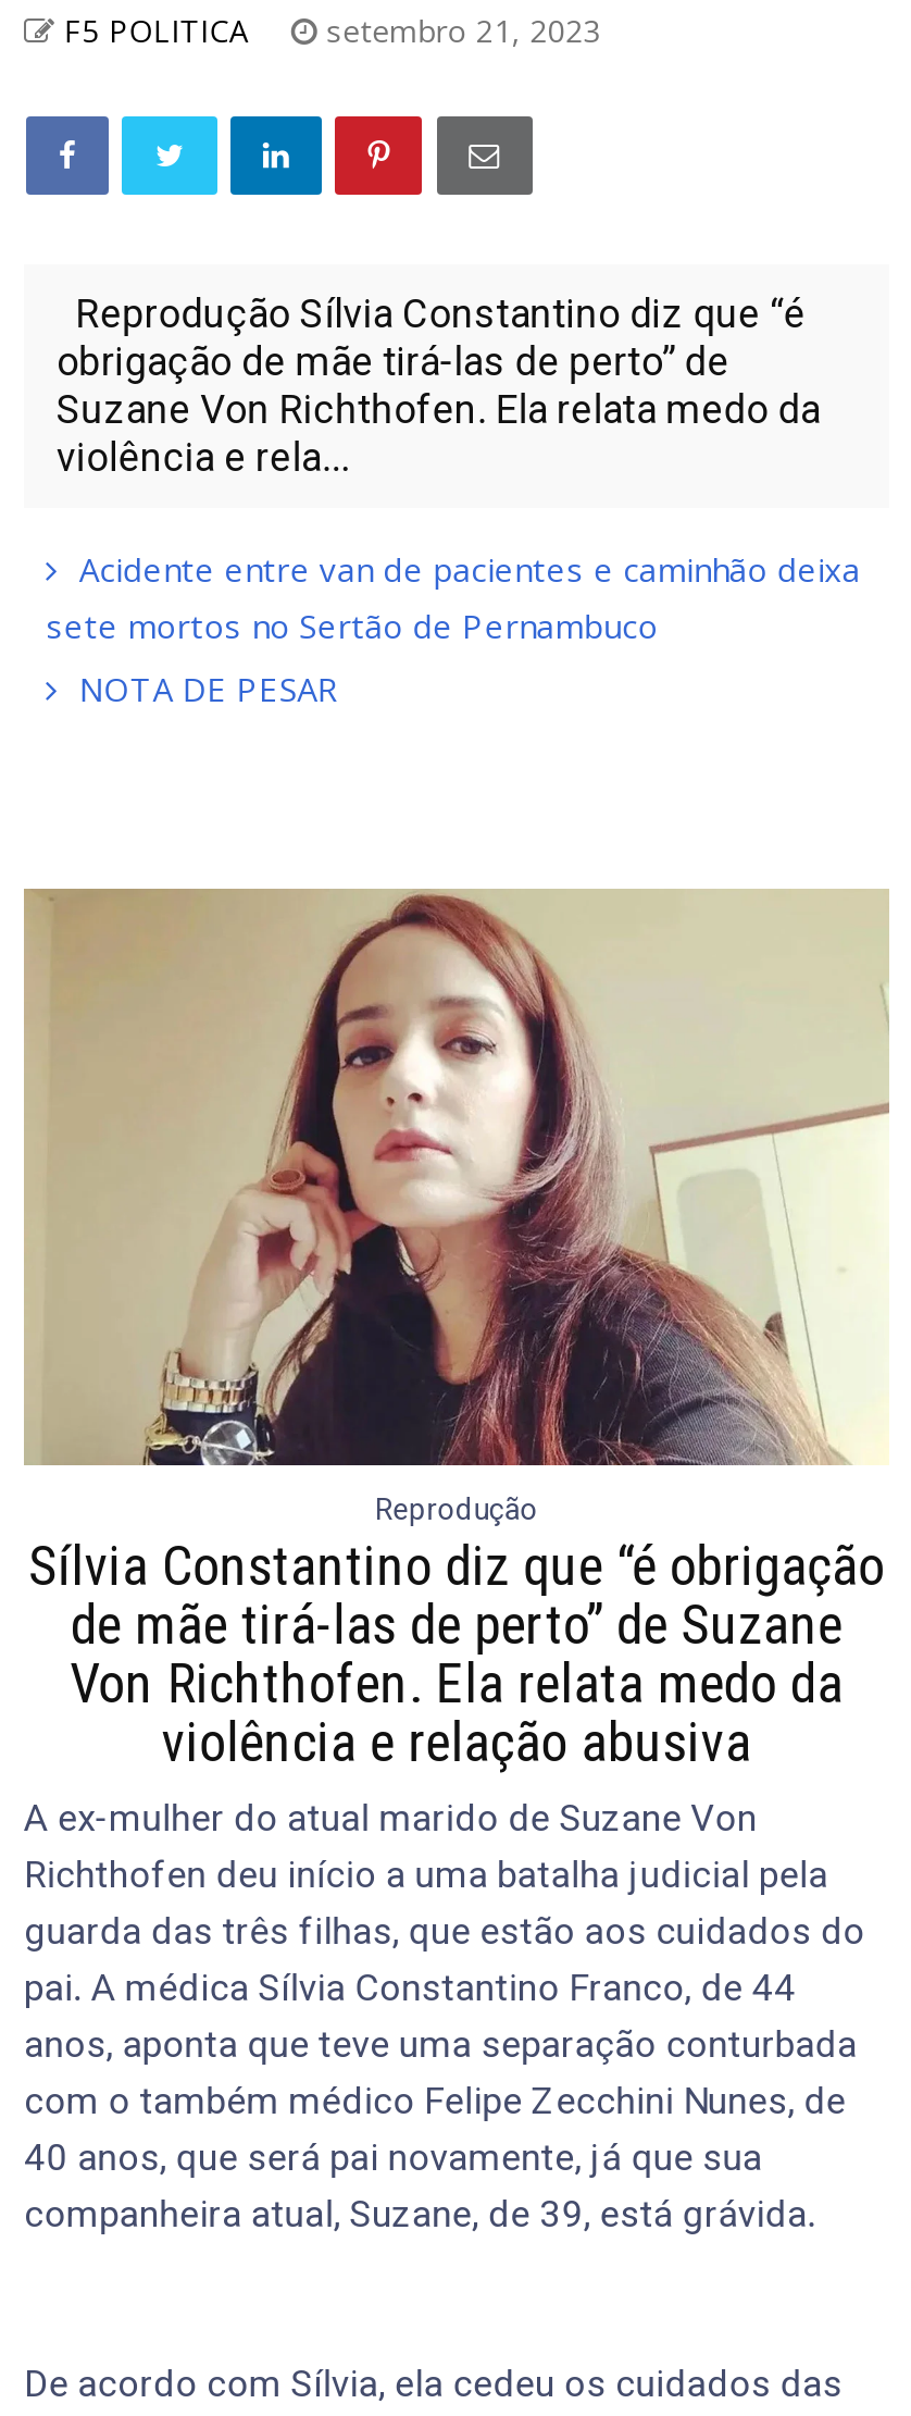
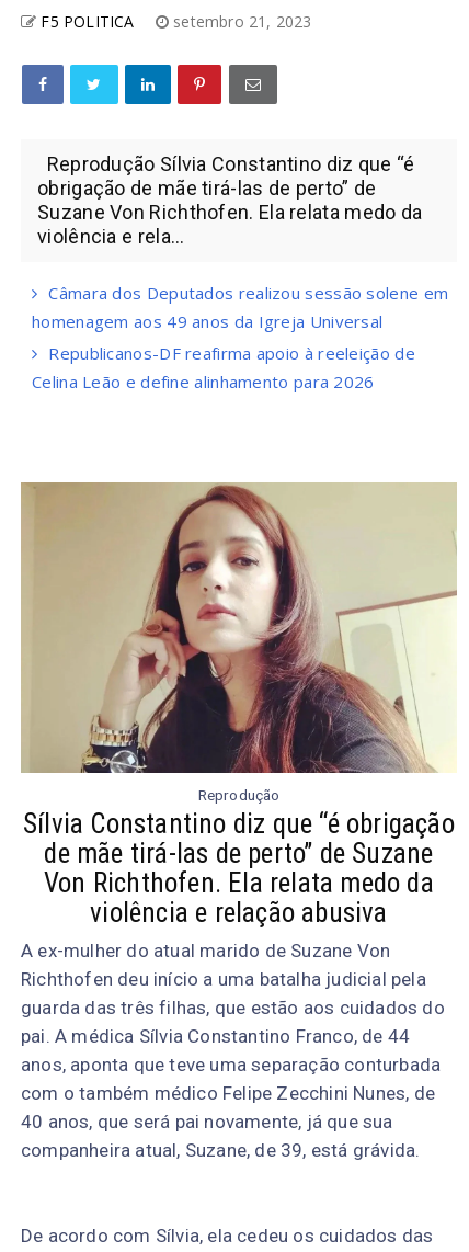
- Acidente entre van de pacientes e caminhão deixa
- sete mortos no Sertão de Pernambuco
- NOTA DE PESAR
+ Câmara dos Deputados realizou sessão solene em
+ homenagem aos 49 anos da Igreja Universal
+ Republicanos-DF reafirma apoio à reeleição de
+ Celina Leão e define alinhamento para 2026
